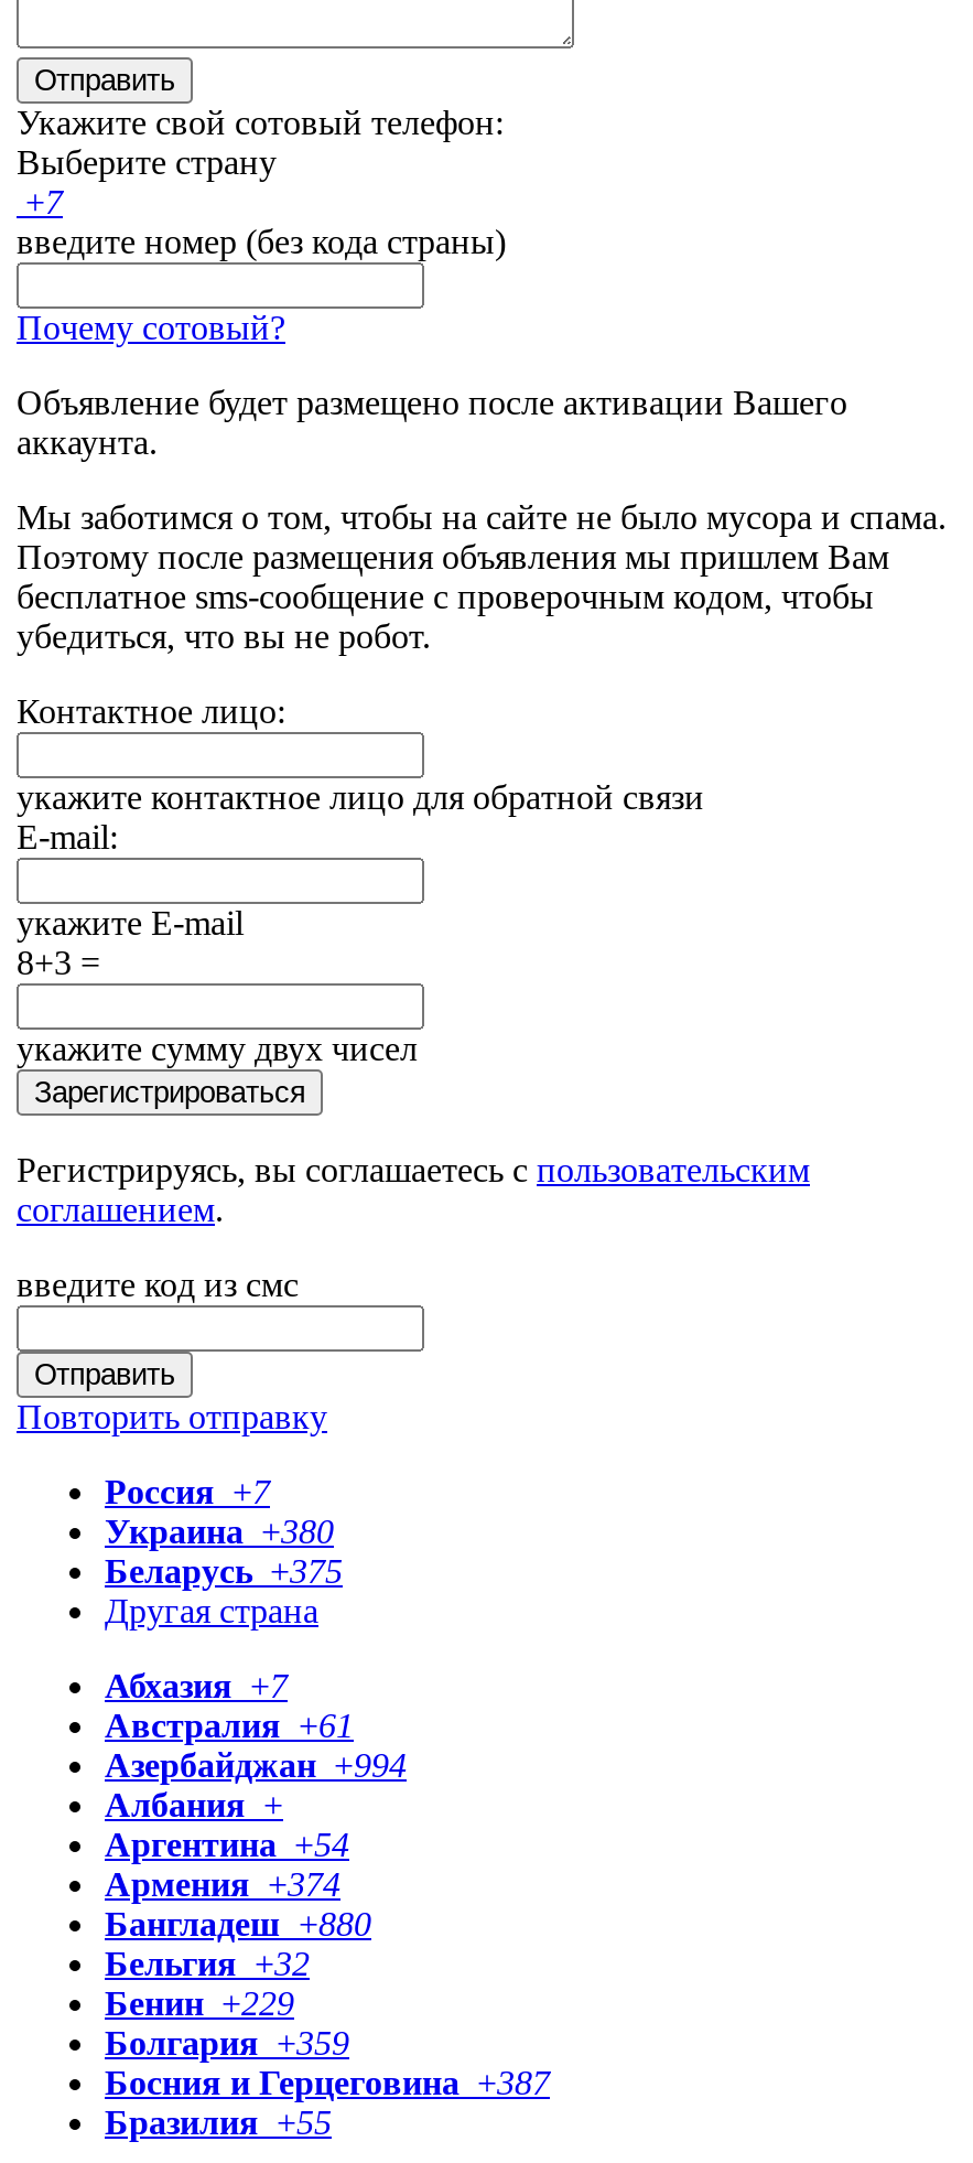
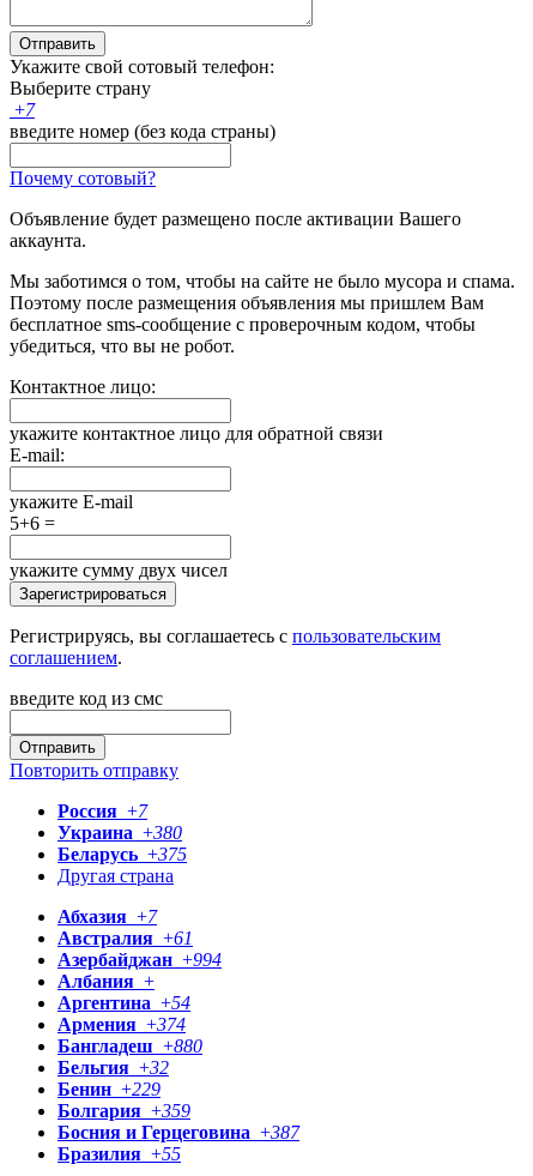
- 8+3 =
+ 5+6 =
